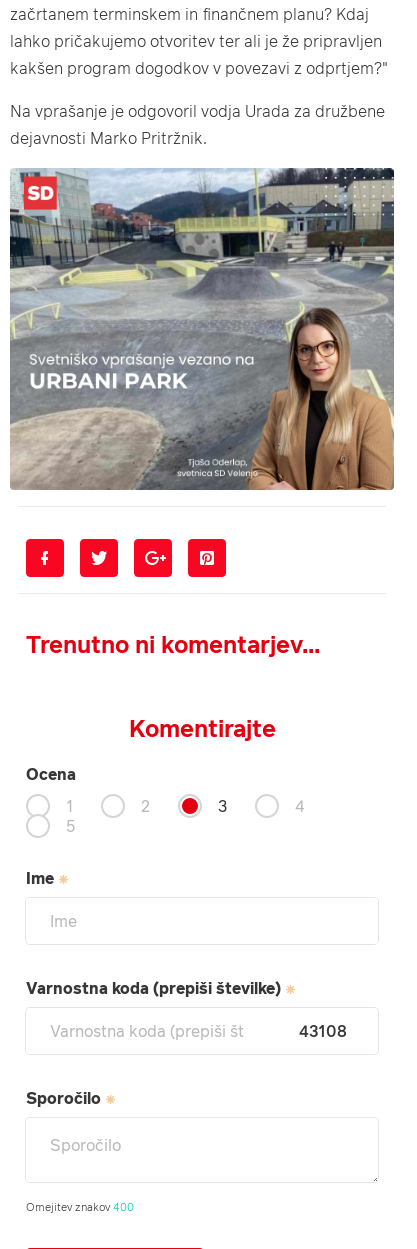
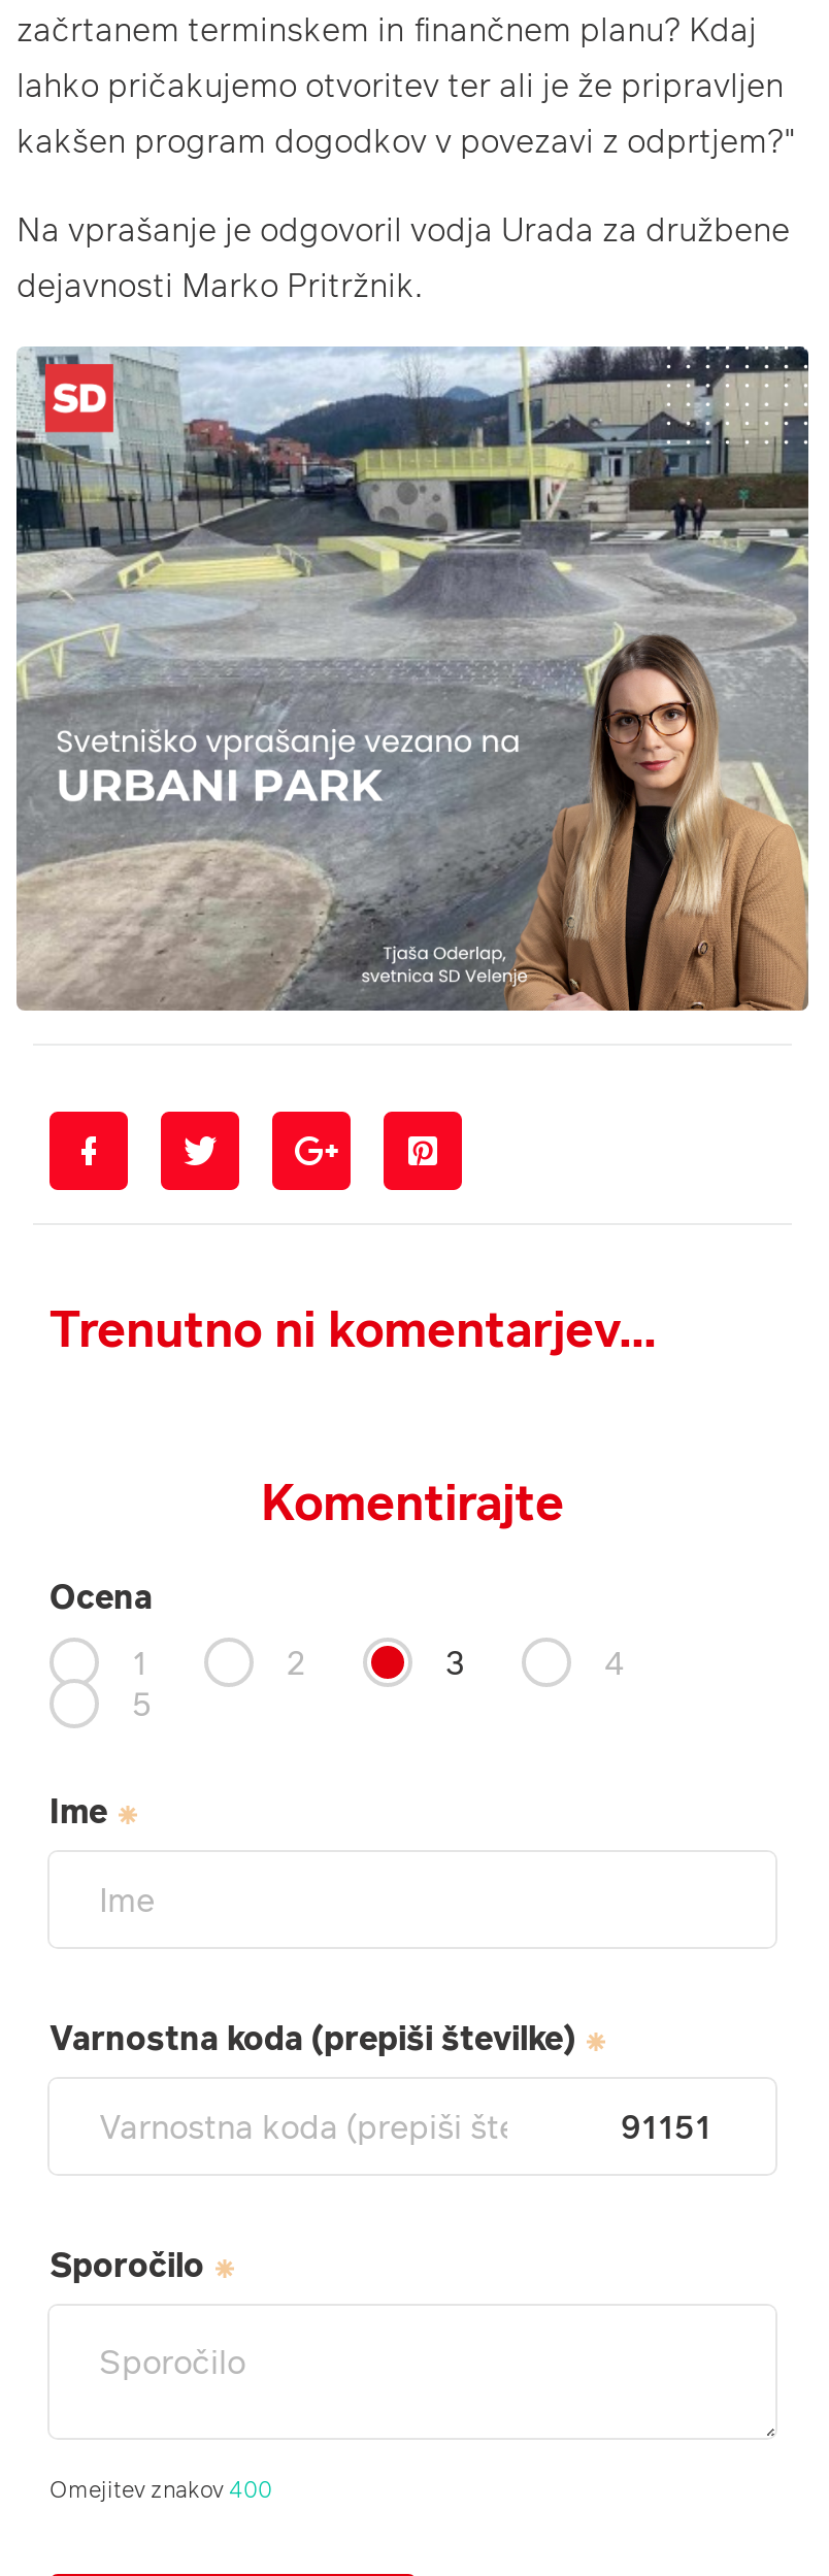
- 43108
+ 91151
